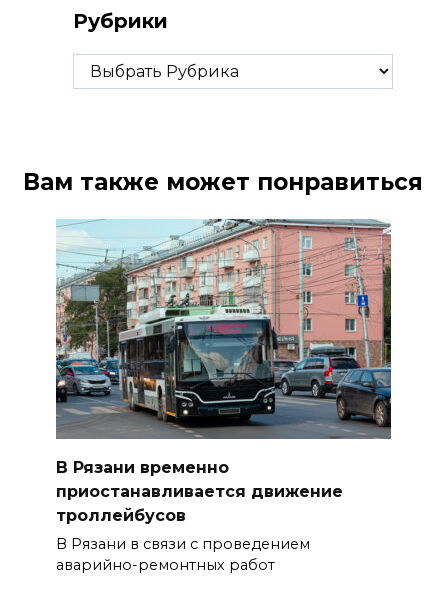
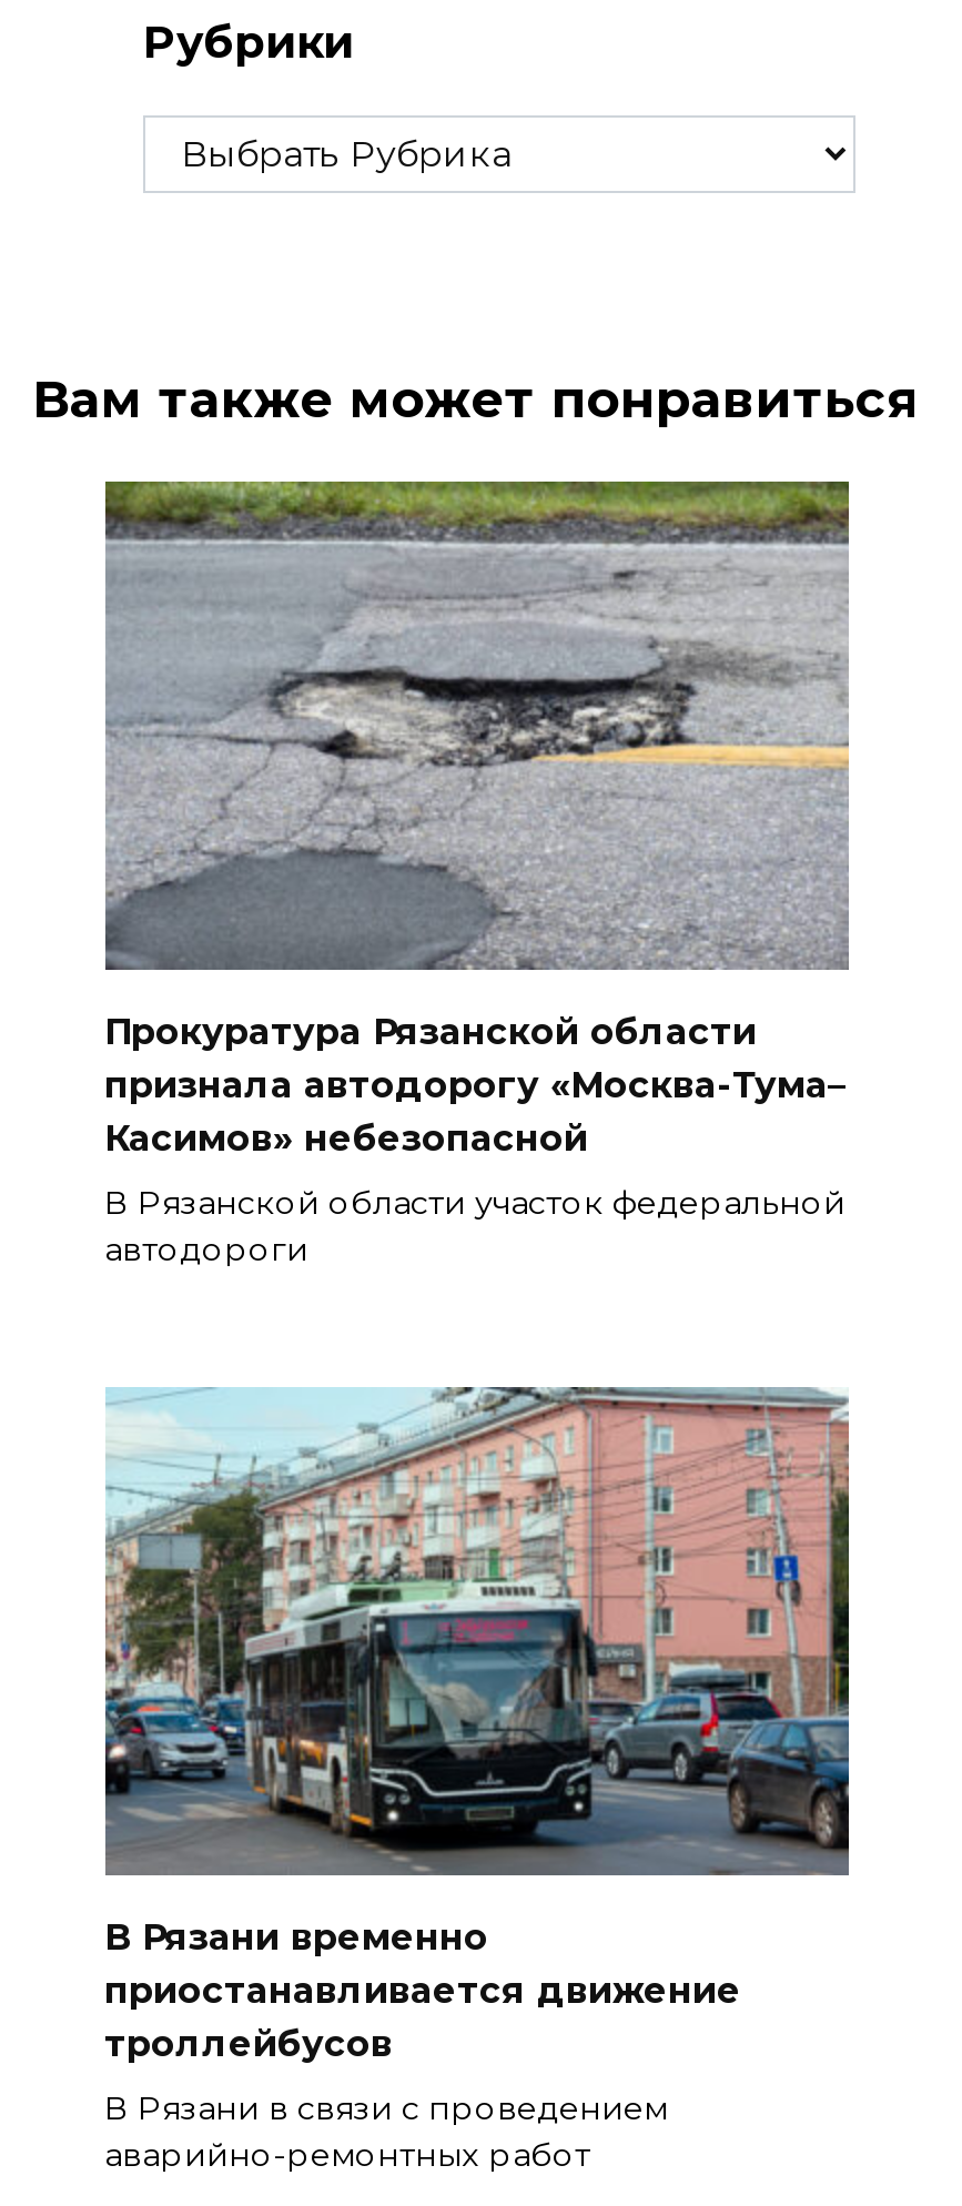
+ [image]
+ Прокуратура Рязанской области
+ признала автодорогу «Москва-Тума–
+ Касимов» небезопасной
+ В Рязанской области участок федеральной
+ автодороги
